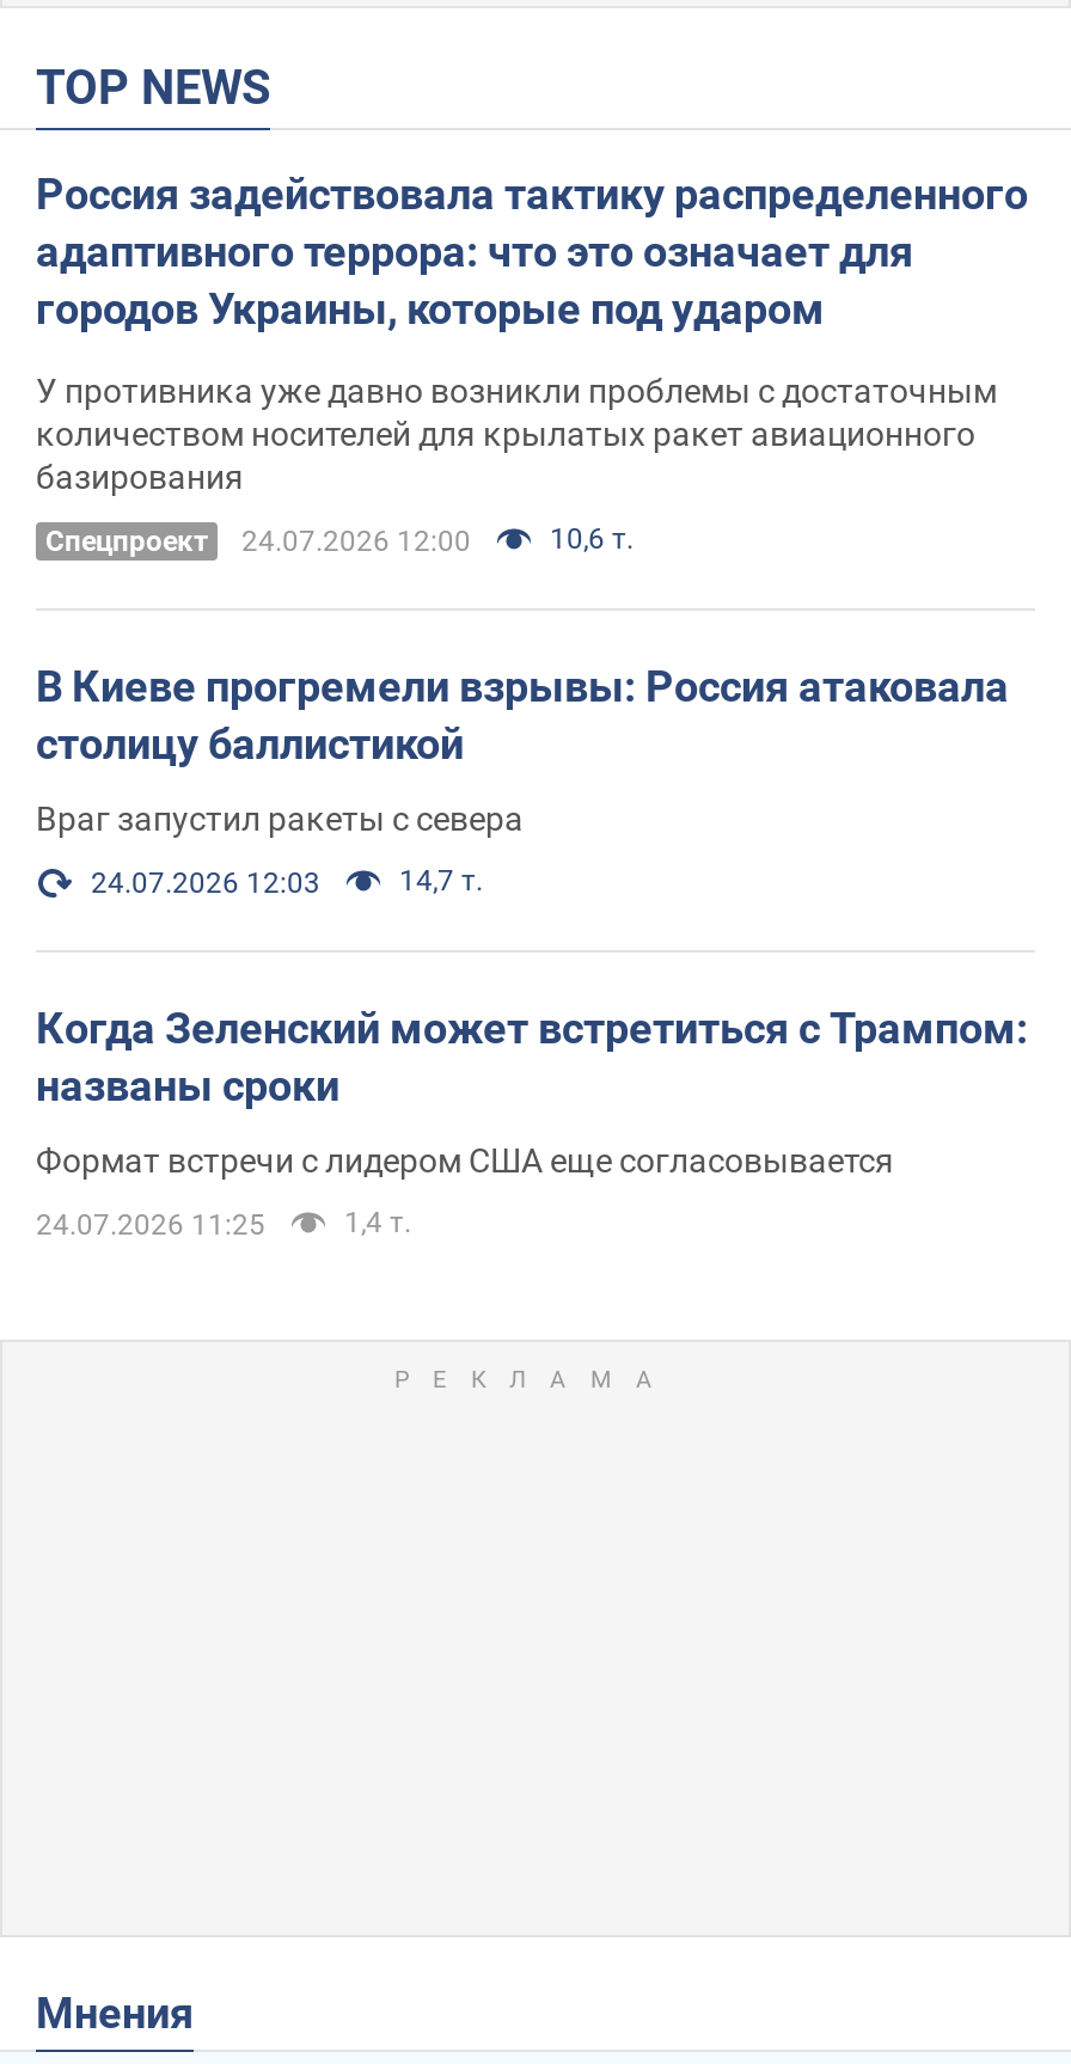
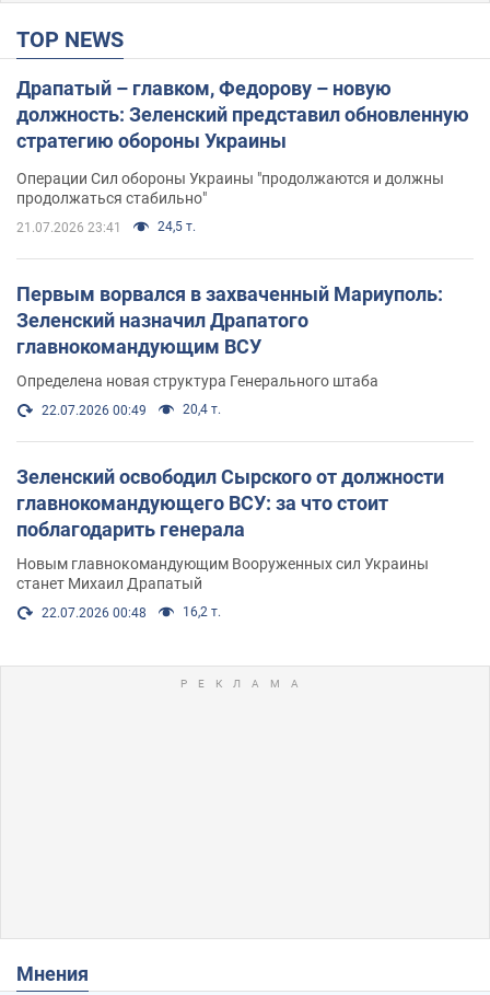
- Россия задействовала тактику распределенного
- адаптивного террора: что это означает для
- городов Украины, которые под ударом
+ Драпатый – главком, Федорову – новую
+ должность: Зеленский представил обновленную
+ стратегию обороны Украины

- У противника уже давно возникли проблемы с достаточным
- количеством носителей для крылатых ракет авиационного
- базирования
+ Операции Сил обороны Украины "продолжаются и должны
+ продолжаться стабильно"

- Спецпроект
- 24.07.2026 12:00
- 10,6 т.
+ 21.07.2026 23:41
+ 24,5 т.

- В Киеве прогремели взрывы: Россия атаковала
- столицу баллистикой
+ Первым ворвался в захваченный Мариуполь:
+ Зеленский назначил Драпатого
+ главнокомандующим ВСУ

- Враг запустил ракеты с севера
+ Определена новая структура Генерального штаба

- 24.07.2026 12:03
- 14,7 т.
+ 22.07.2026 00:49
+ 20,4 т.

- Когда Зеленский может встретиться с Трампом:
- названы сроки
+ Зеленский освободил Сырского от должности
+ главнокомандующего ВСУ: за что стоит
+ поблагодарить генерала

- Формат встречи с лидером США еще согласовывается
+ Новым главнокомандующим Вооруженных сил Украины
+ станет Михаил Драпатый

- 24.07.2026 11:25
- 1,4 т.
+ 22.07.2026 00:48
+ 16,2 т.
